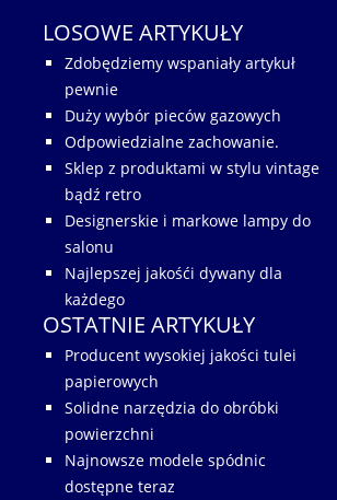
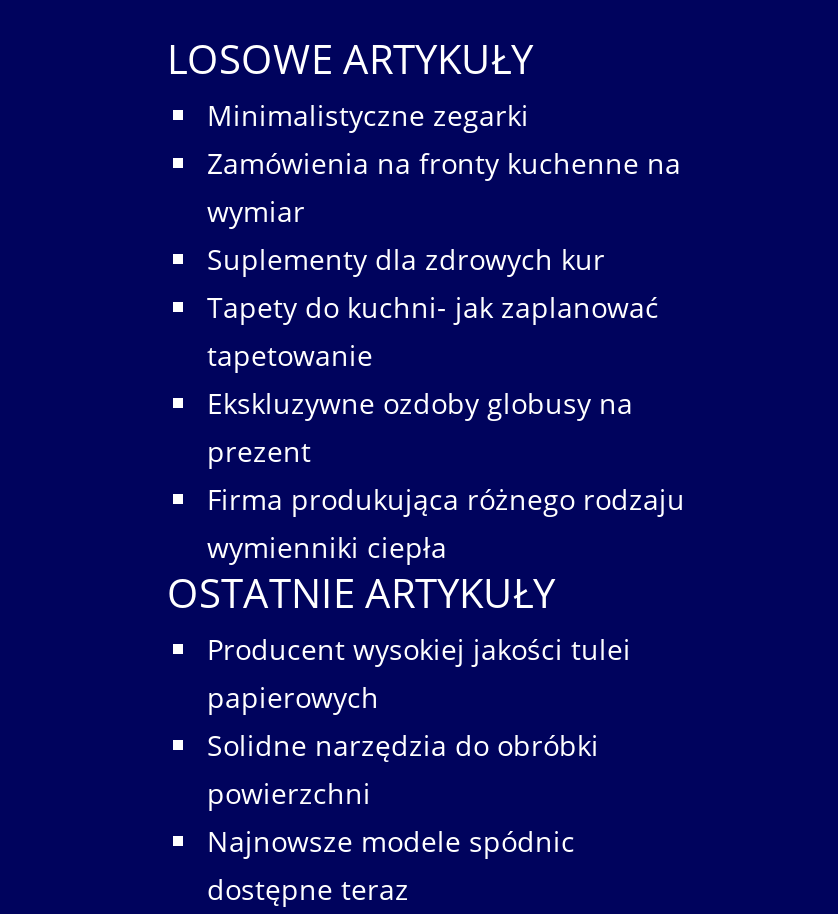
- Zdobędziemy wspaniały artykuł
- pewnie
- Duży wybór pieców gazowych
- Odpowiedzialne zachowanie.
- Sklep z produktami w stylu vintage
- bądź retro
- Designerskie i markowe lampy do
- salonu
- Najlepszej jakośći dywany dla
- każdego
+ Minimalistyczne zegarki
+ Zamówienia na fronty kuchenne na
+ wymiar
+ Suplementy dla zdrowych kur
+ Tapety do kuchni- jak zaplanować
+ tapetowanie
+ Ekskluzywne ozdoby globusy na
+ prezent
+ Firma produkująca różnego rodzaju
+ wymienniki ciepła
